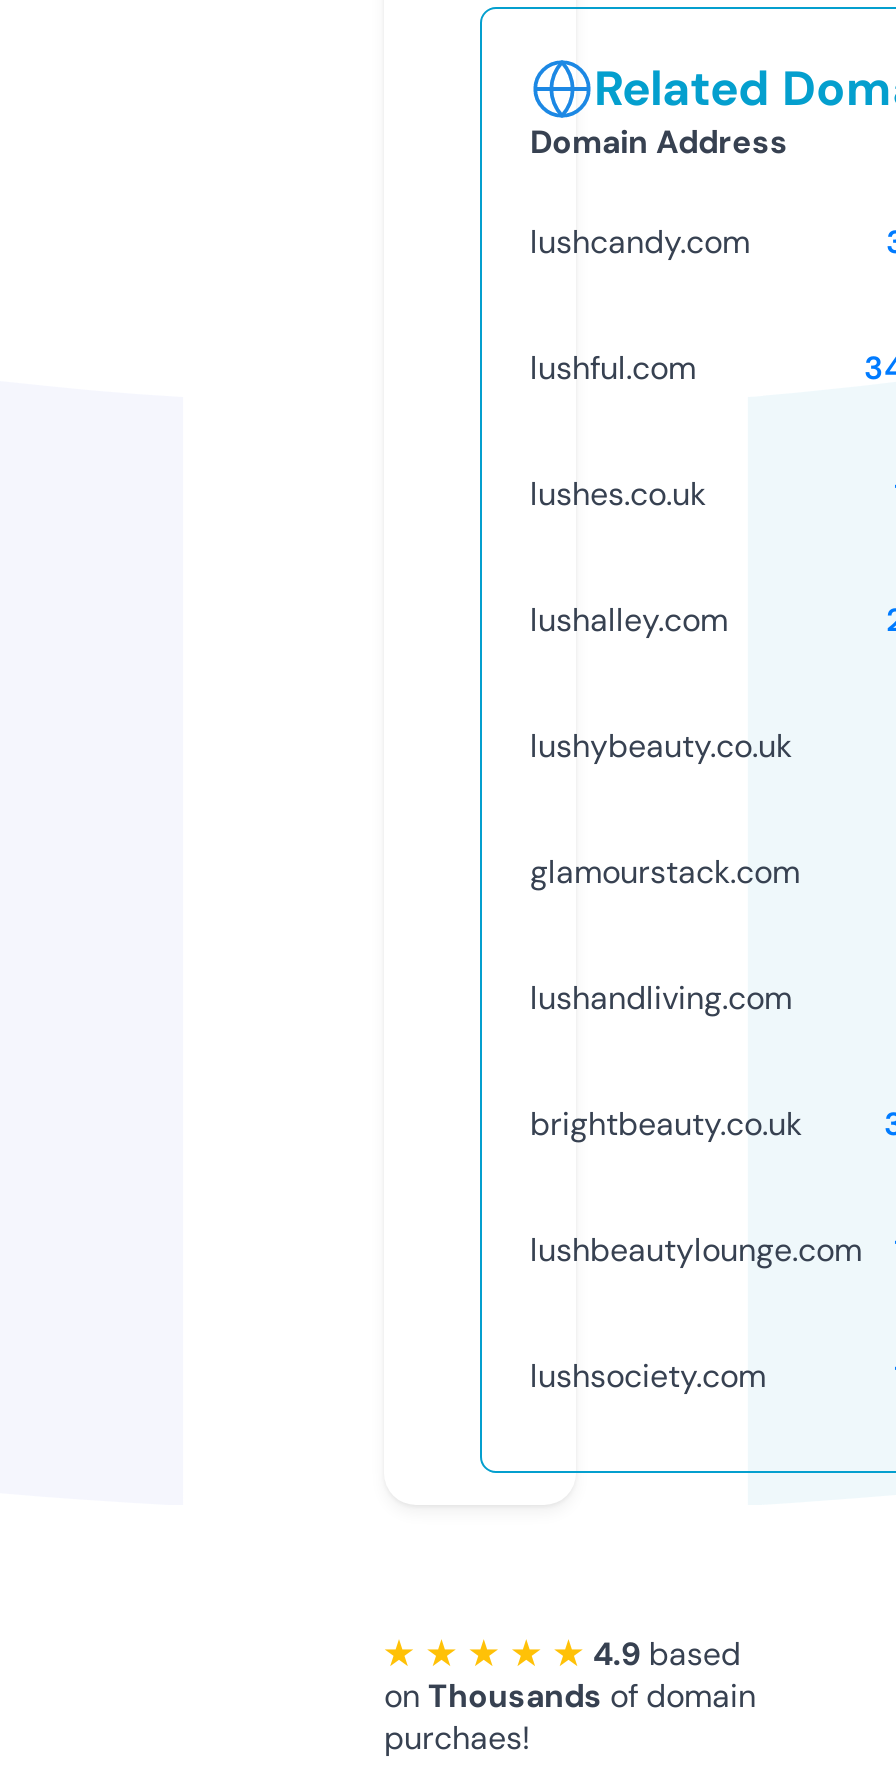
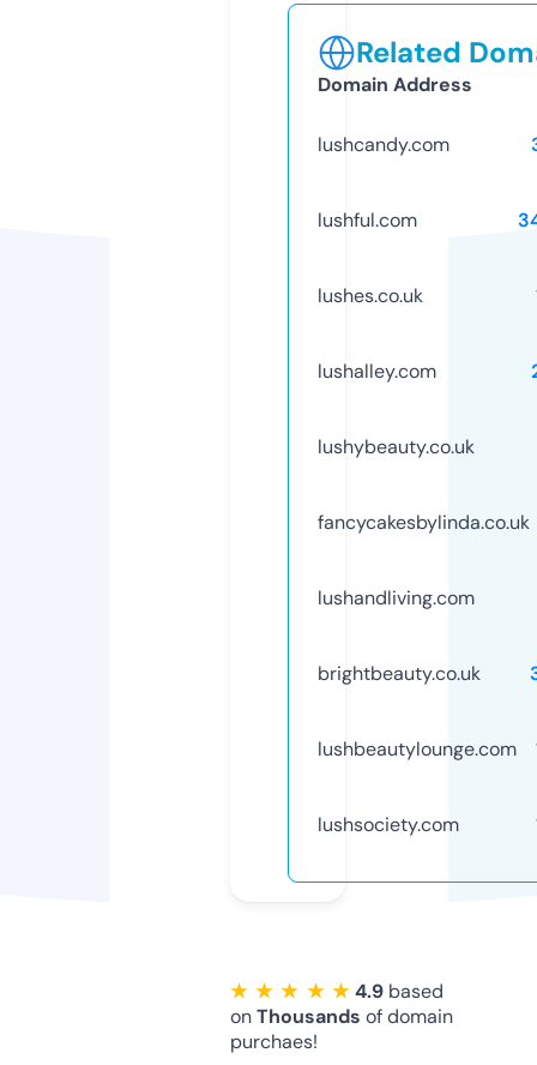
- glamourstack.com
+ fancycakesbylinda.co.uk
